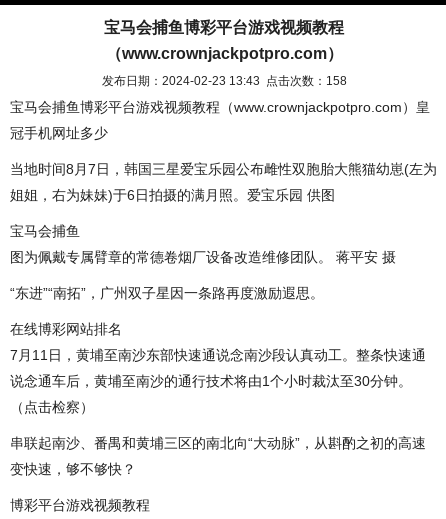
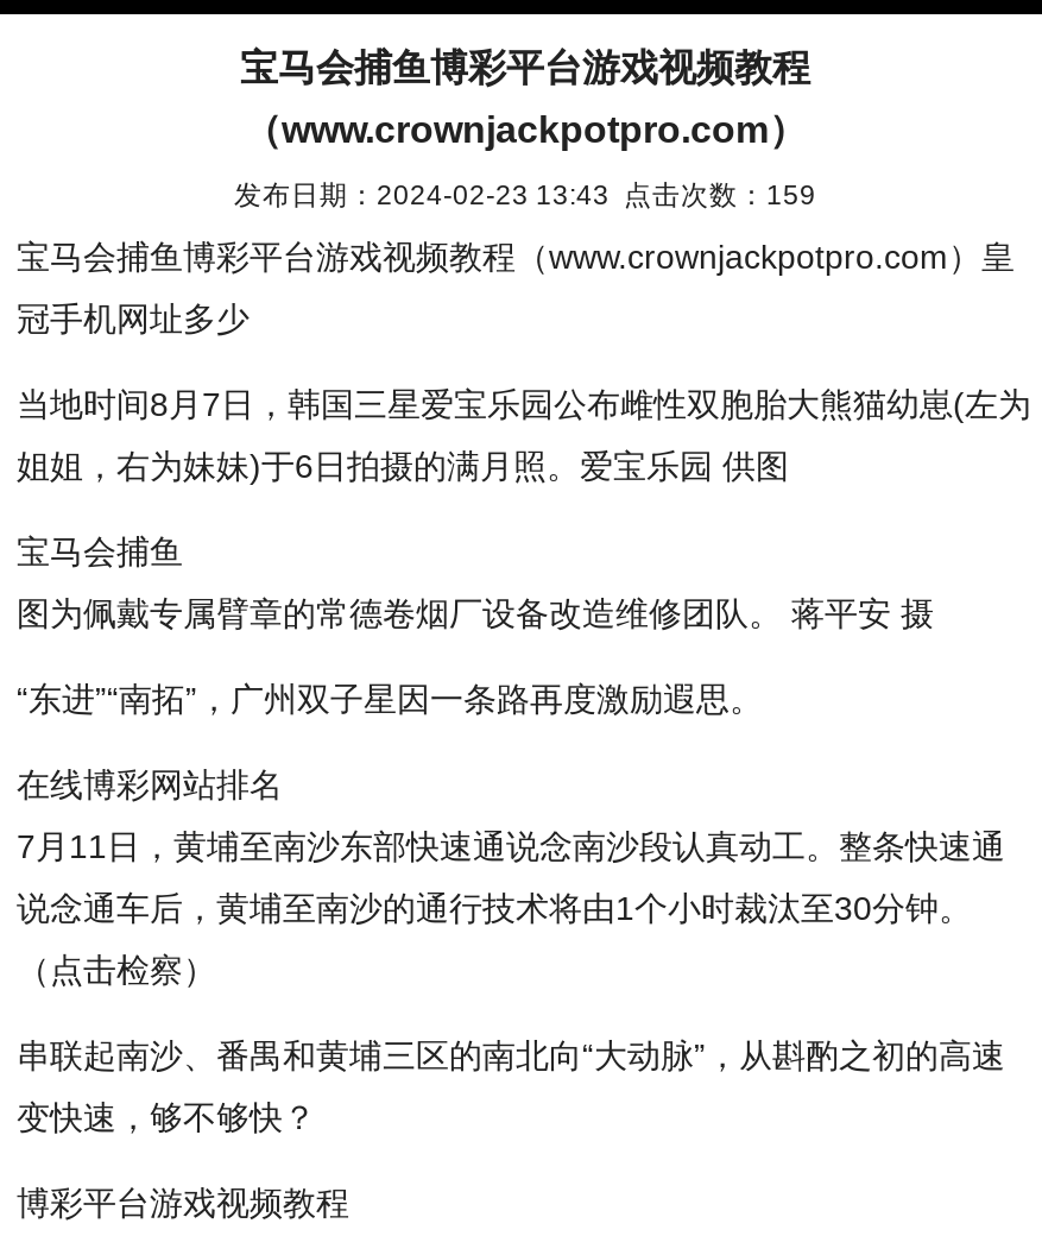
- 发布日期：2024-02-23 13:43 点击次数：158
+ 发布日期：2024-02-23 13:43 点击次数：159
